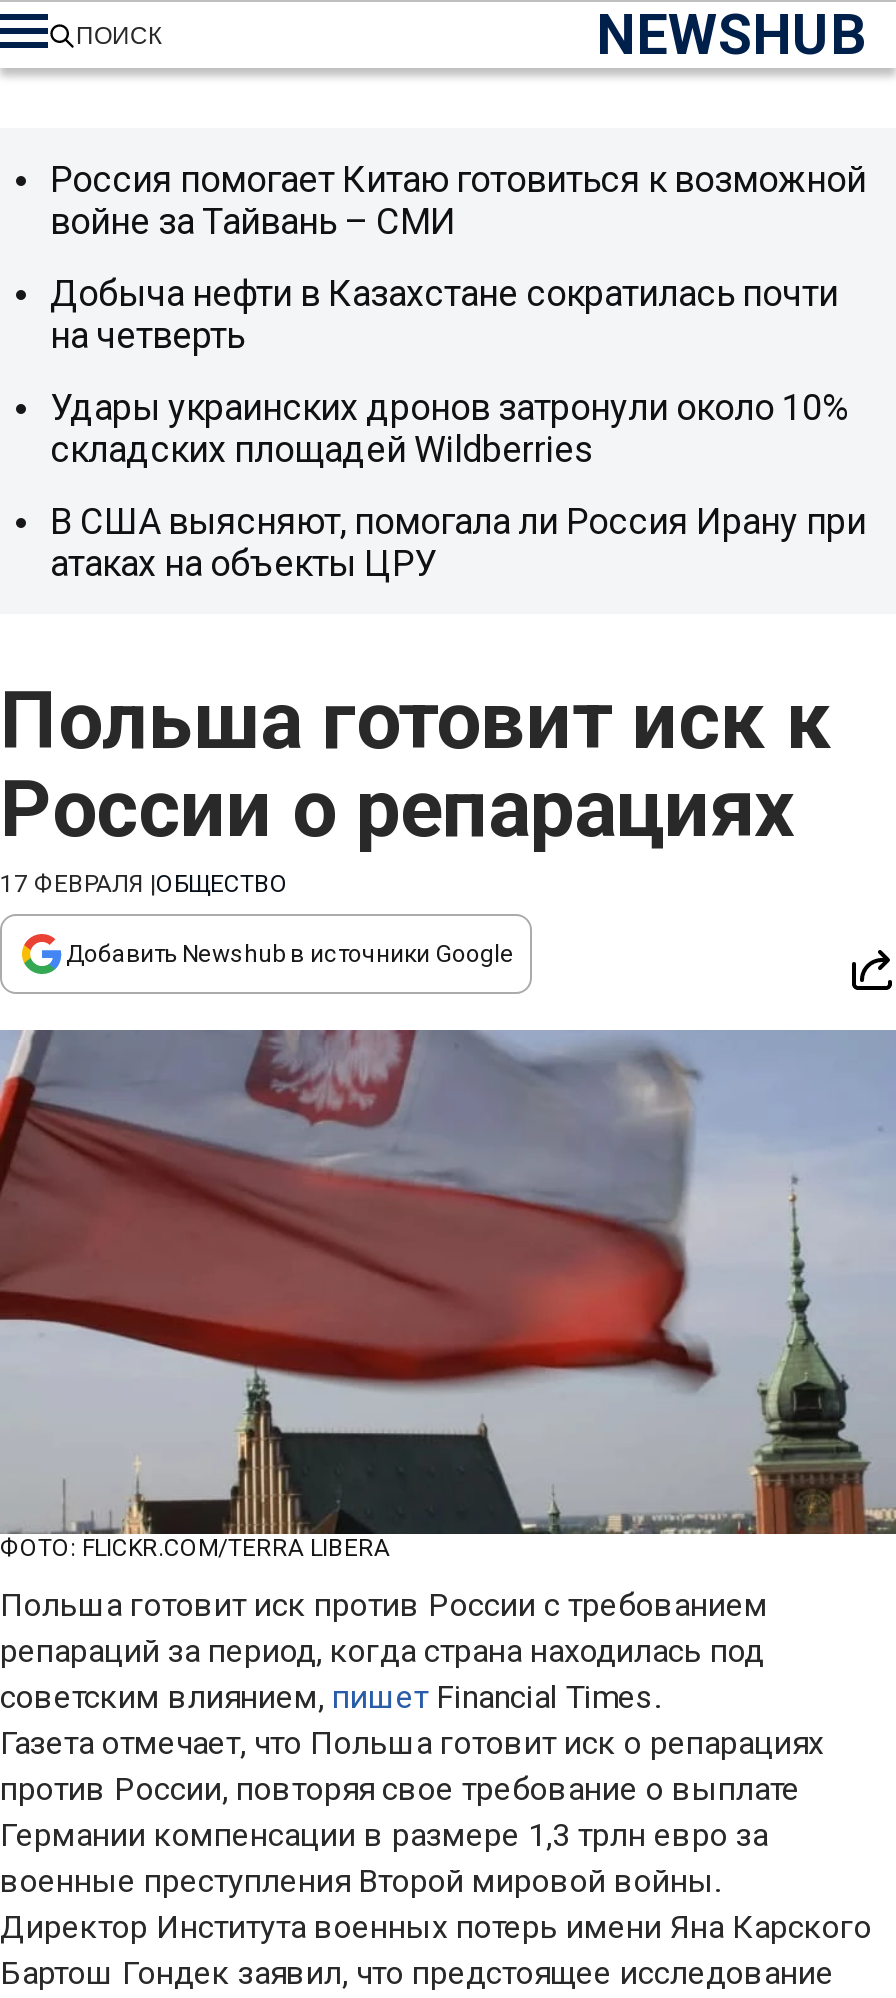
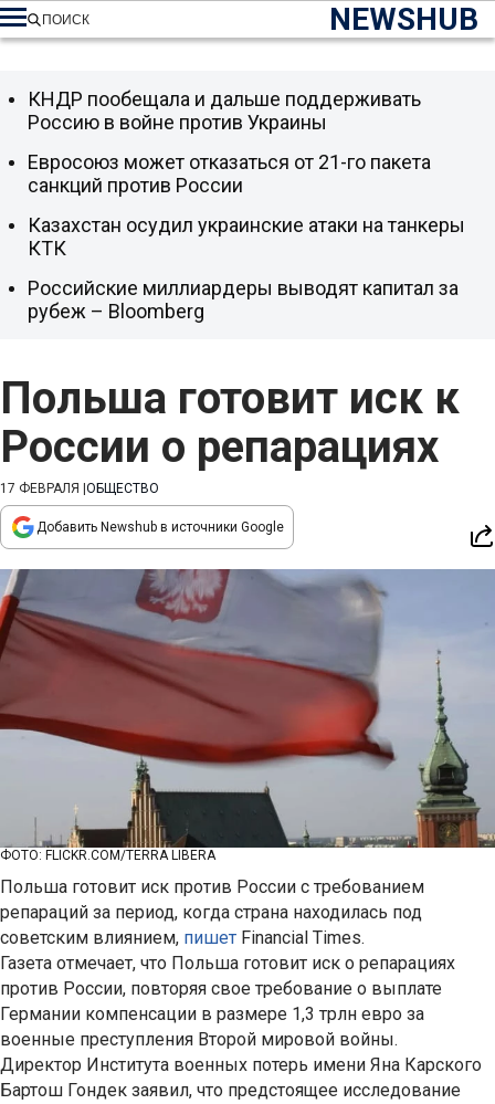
- Россия помогает Китаю готовиться к возможной
- войне за Тайвань – СМИ
+ КНДР пообещала и дальше поддерживать
+ Россию в войне против Украины

- Добыча нефти в Казахстане сократилась почти
- на четверть
+ Евросоюз может отказаться от 21-го пакета
+ санкций против России

- Удары украинских дронов затронули около 10%
- складских площадей Wildberries
+ Казахстан осудил украинские атаки на танкеры
+ КТК

- В США выясняют, помогала ли Россия Ирану при
- атаках на объекты ЦРУ
+ Российские миллиардеры выводят капитал за
+ рубеж – Bloomberg
